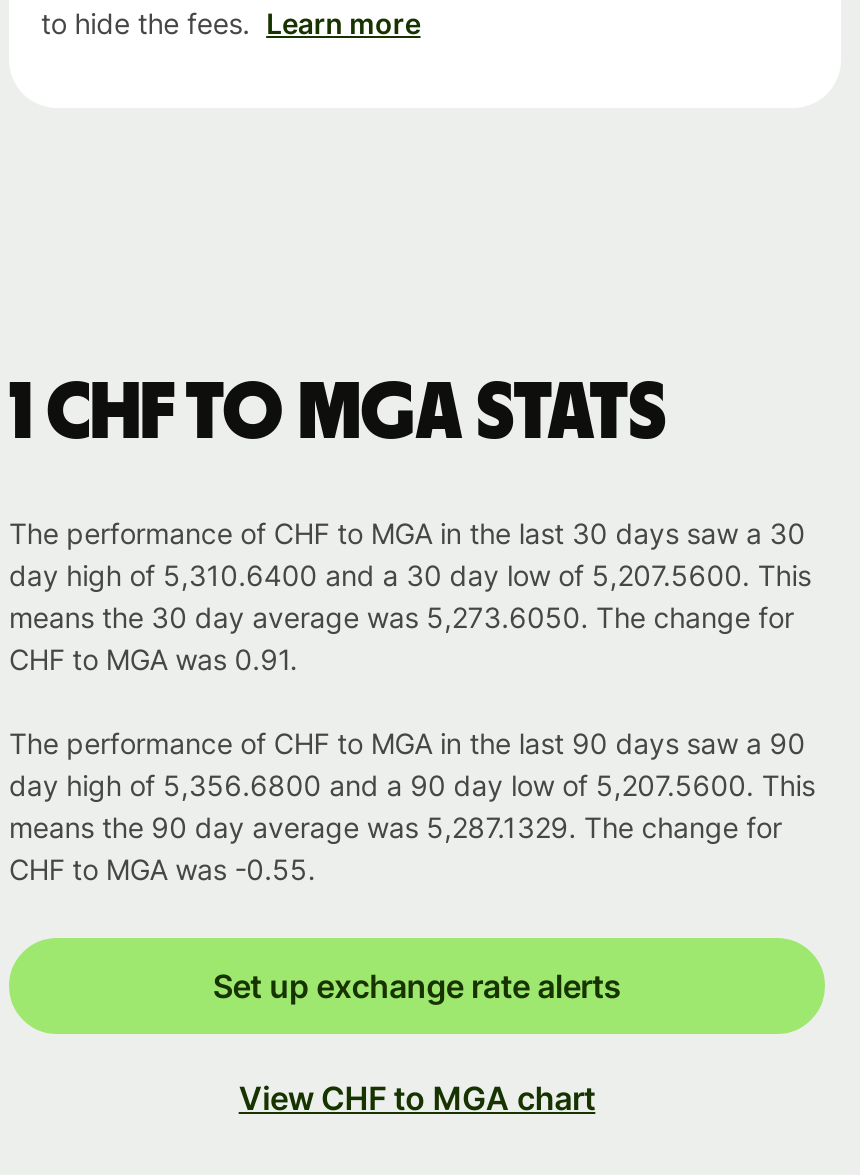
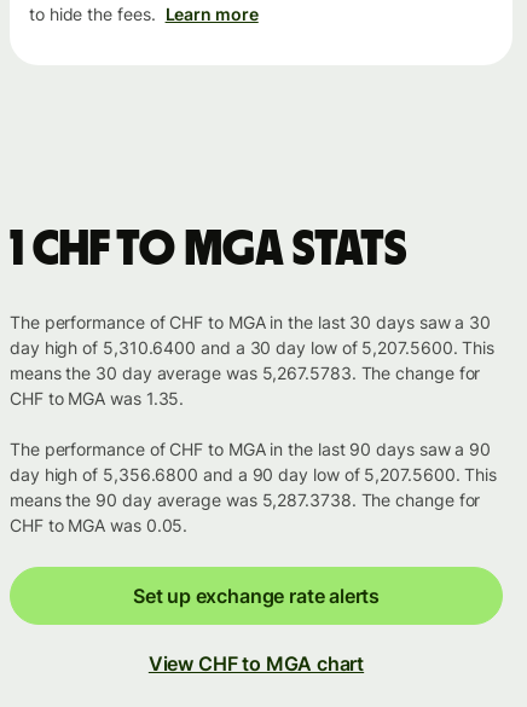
- means the 30 day average was 5,273.6050. The change for
+ means the 30 day average was 5,267.5783. The change for

- CHF to MGA was 0.91.
+ CHF to MGA was 1.35.

- means the 90 day average was 5,287.1329. The change for
+ means the 90 day average was 5,287.3738. The change for

- CHF to MGA was -0.55.
+ CHF to MGA was 0.05.
